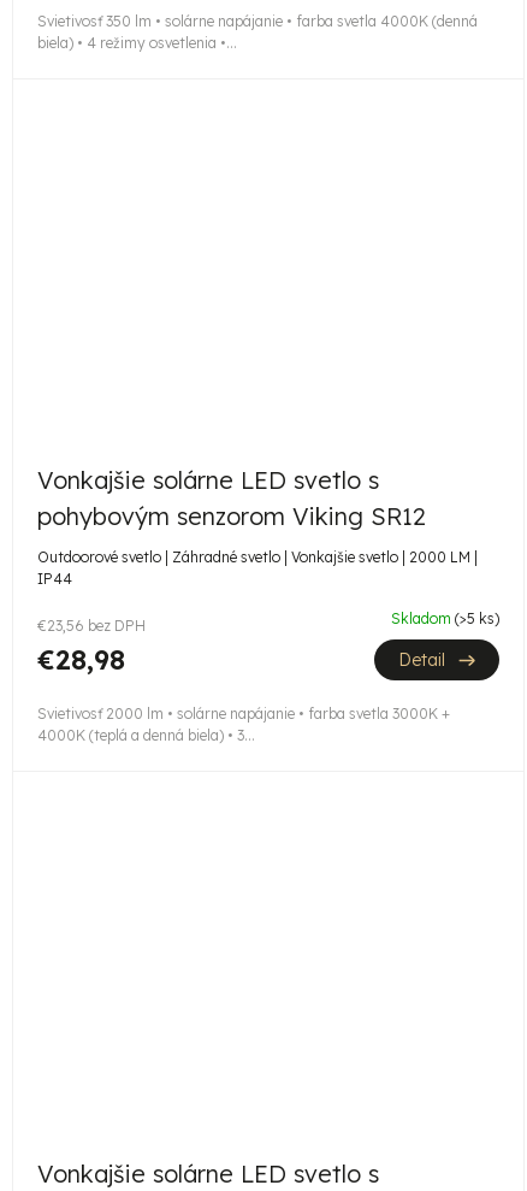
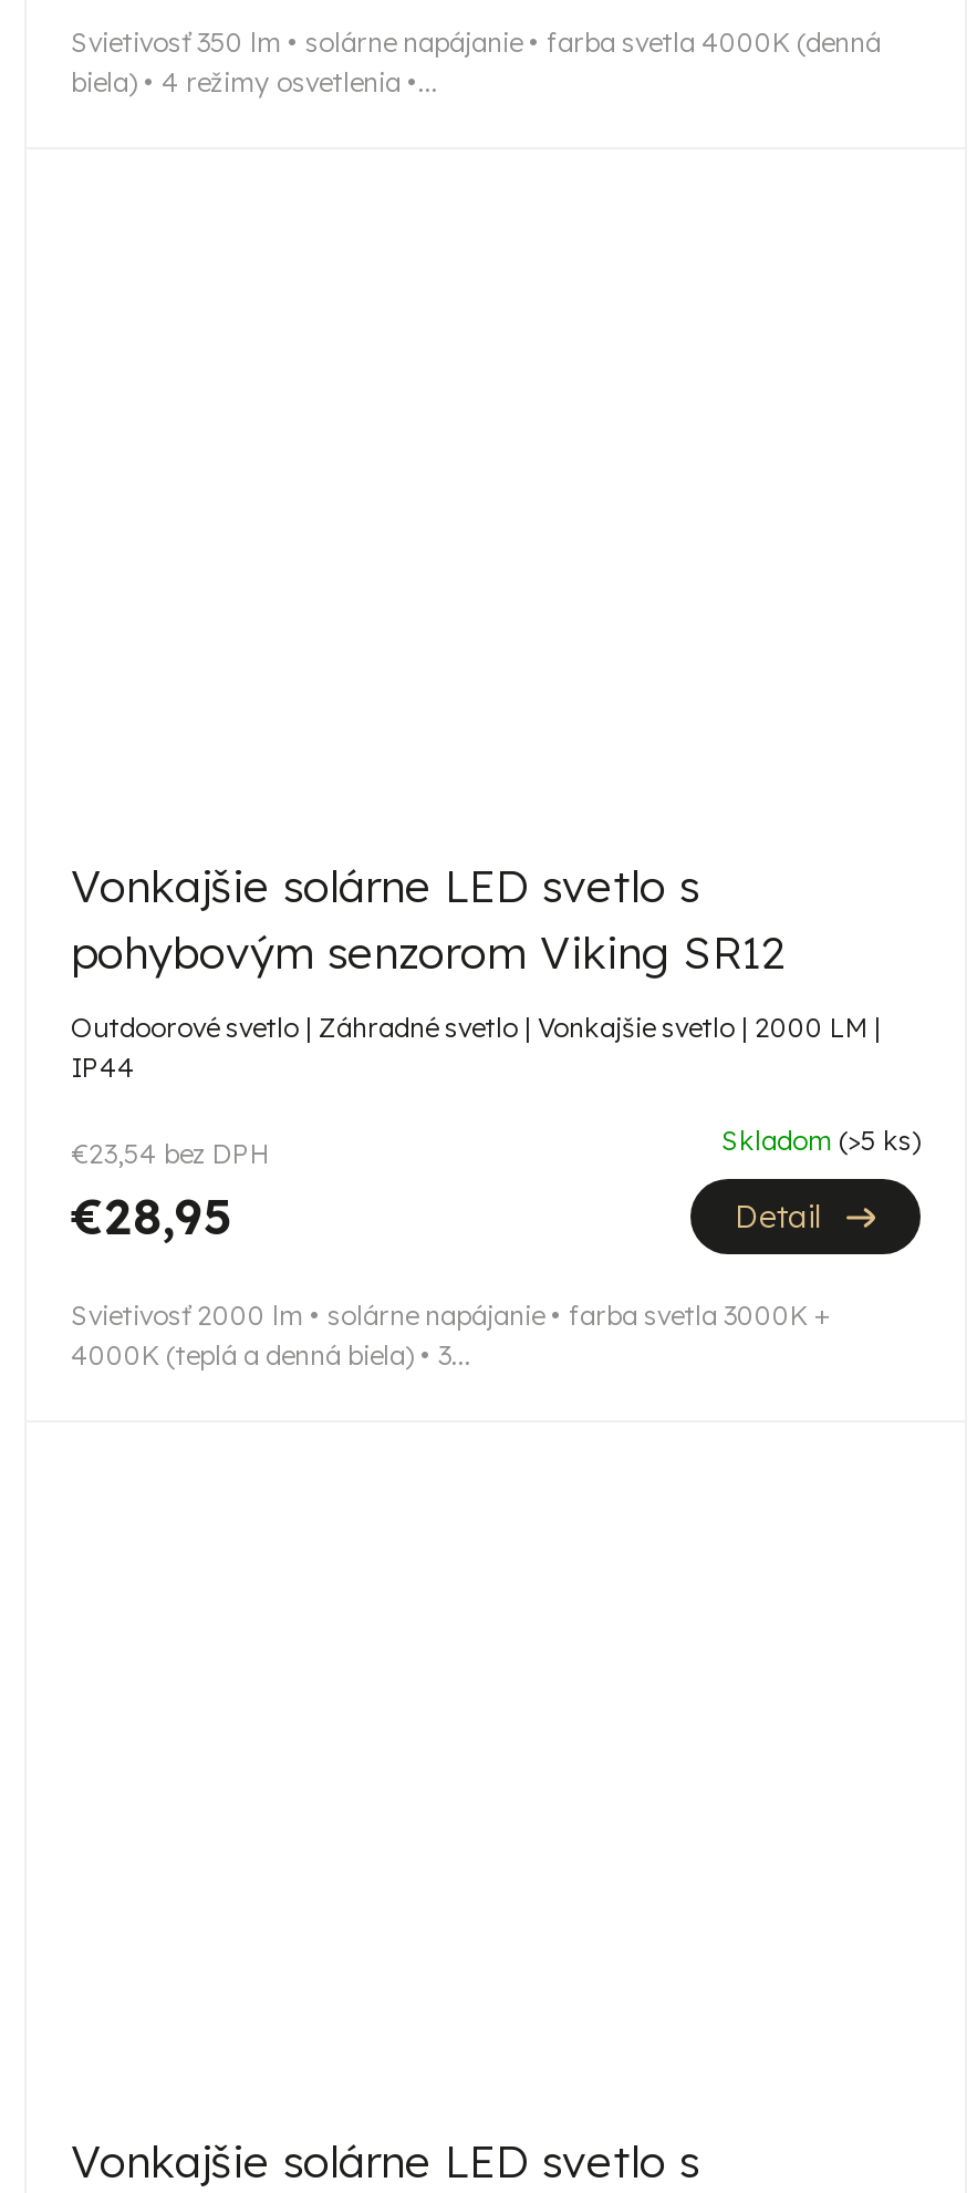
- €23,56 bez DPH
+ €23,54 bez DPH

- €28,98
+ €28,95
